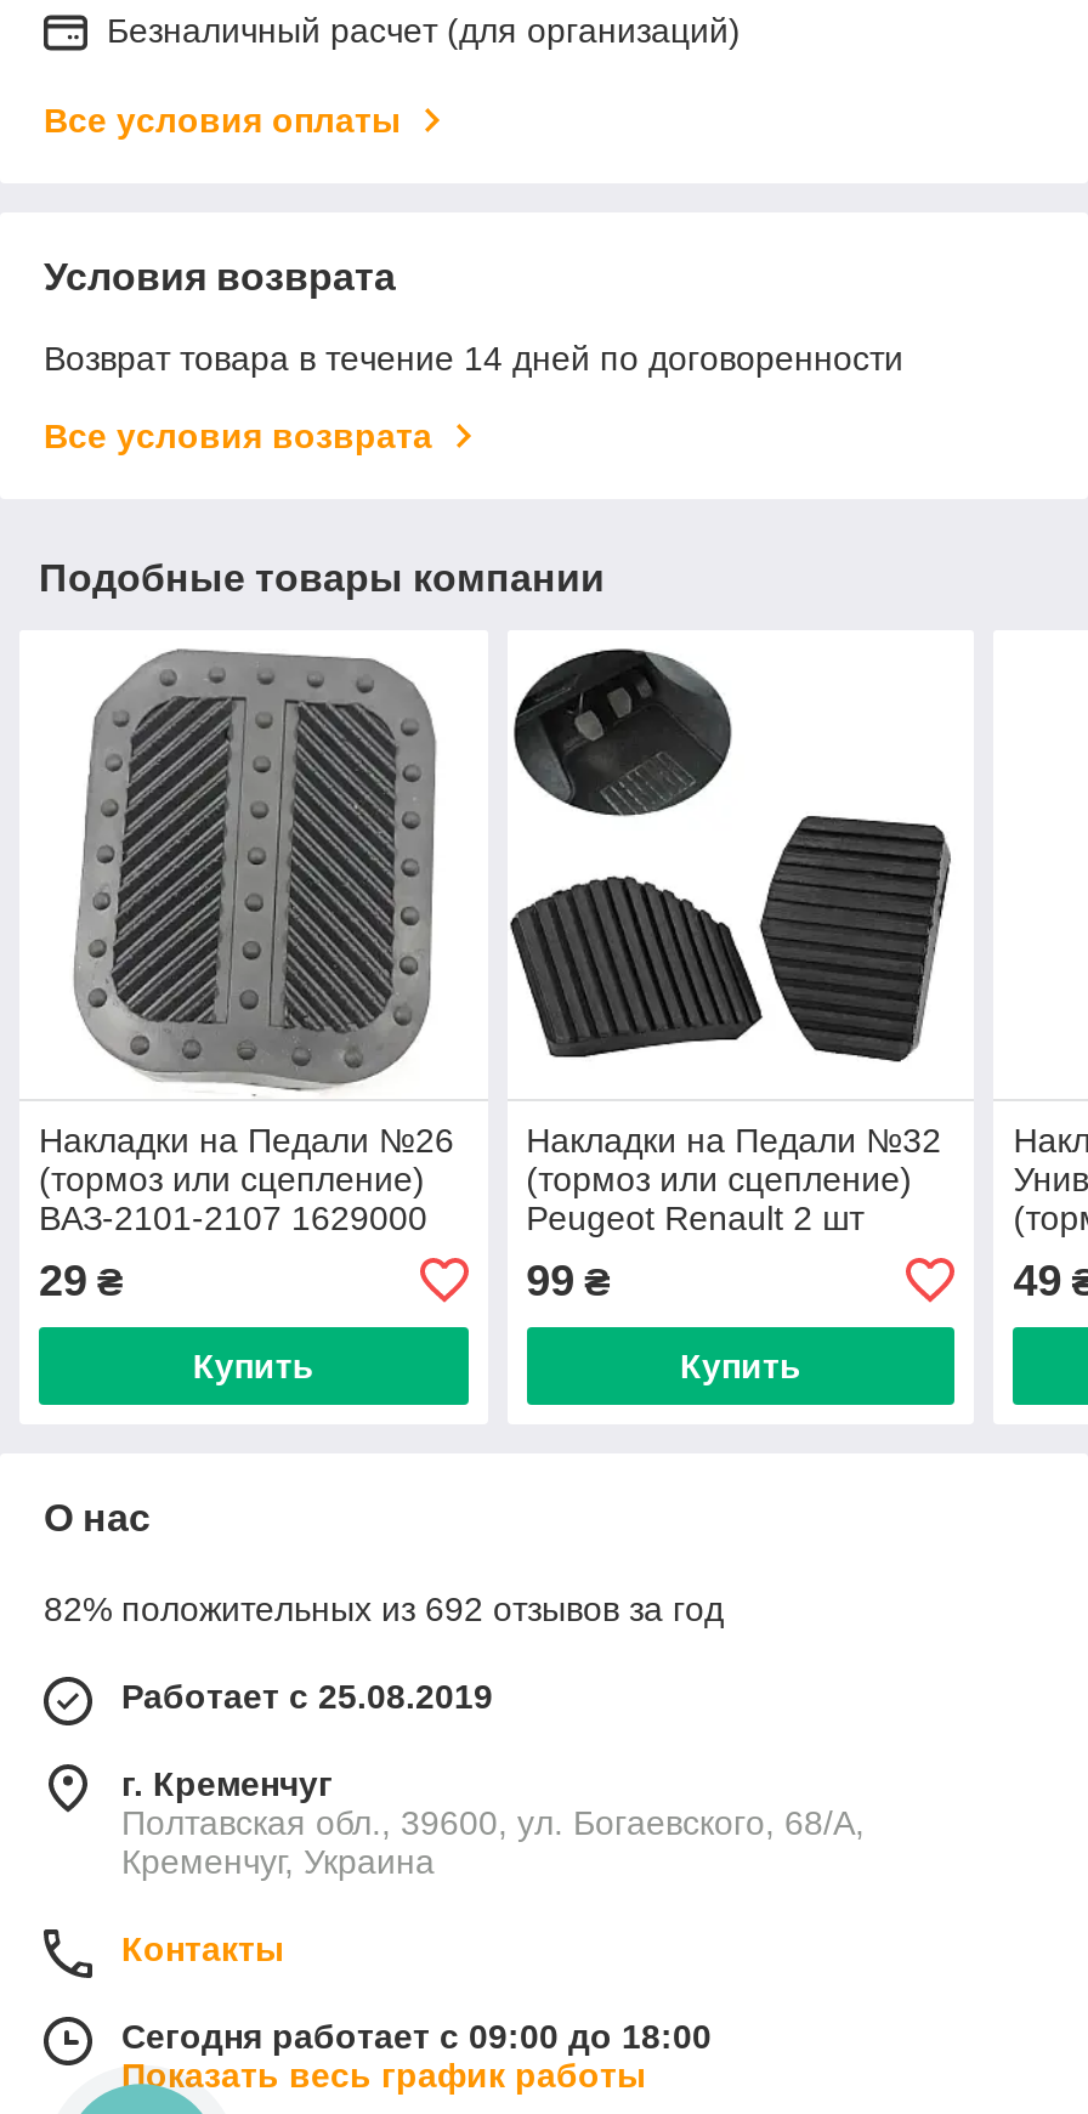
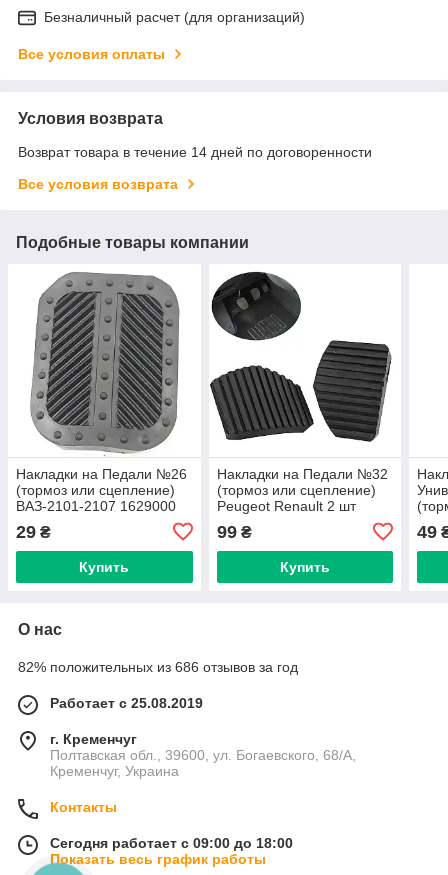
- 82% положительных из 692 отзывов за год
+ 82% положительных из 686 отзывов за год
